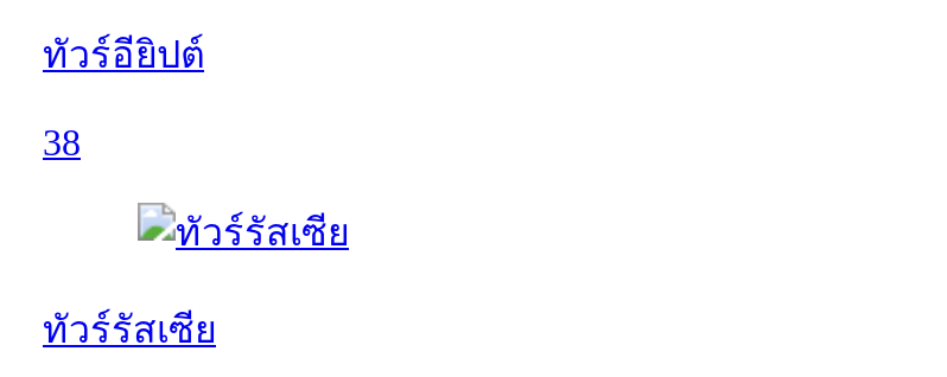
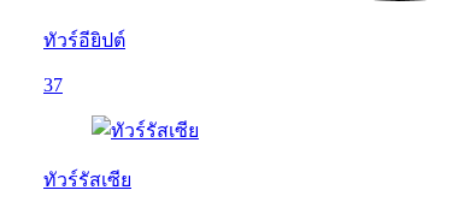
- 38
+ 37
